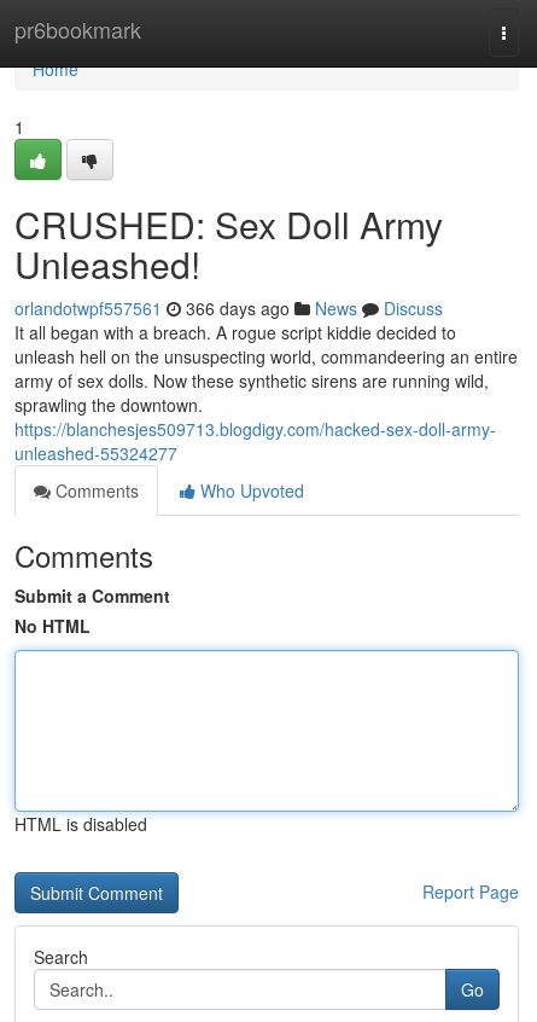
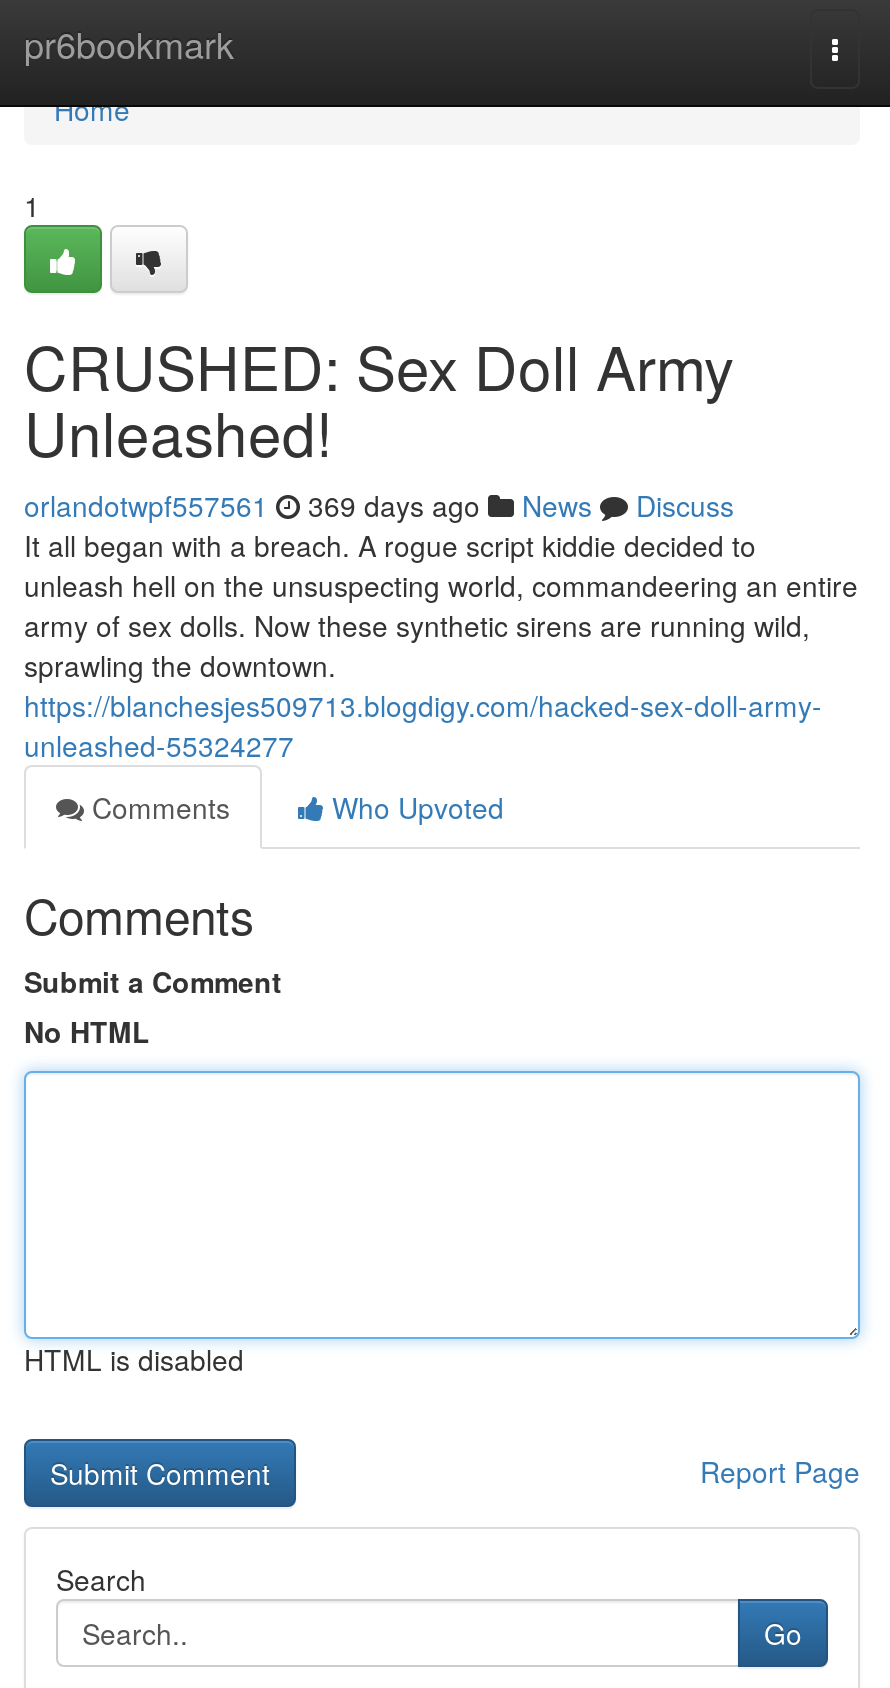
- orlandotwpf557561 366 days ago News Discuss
+ orlandotwpf557561 369 days ago News Discuss
